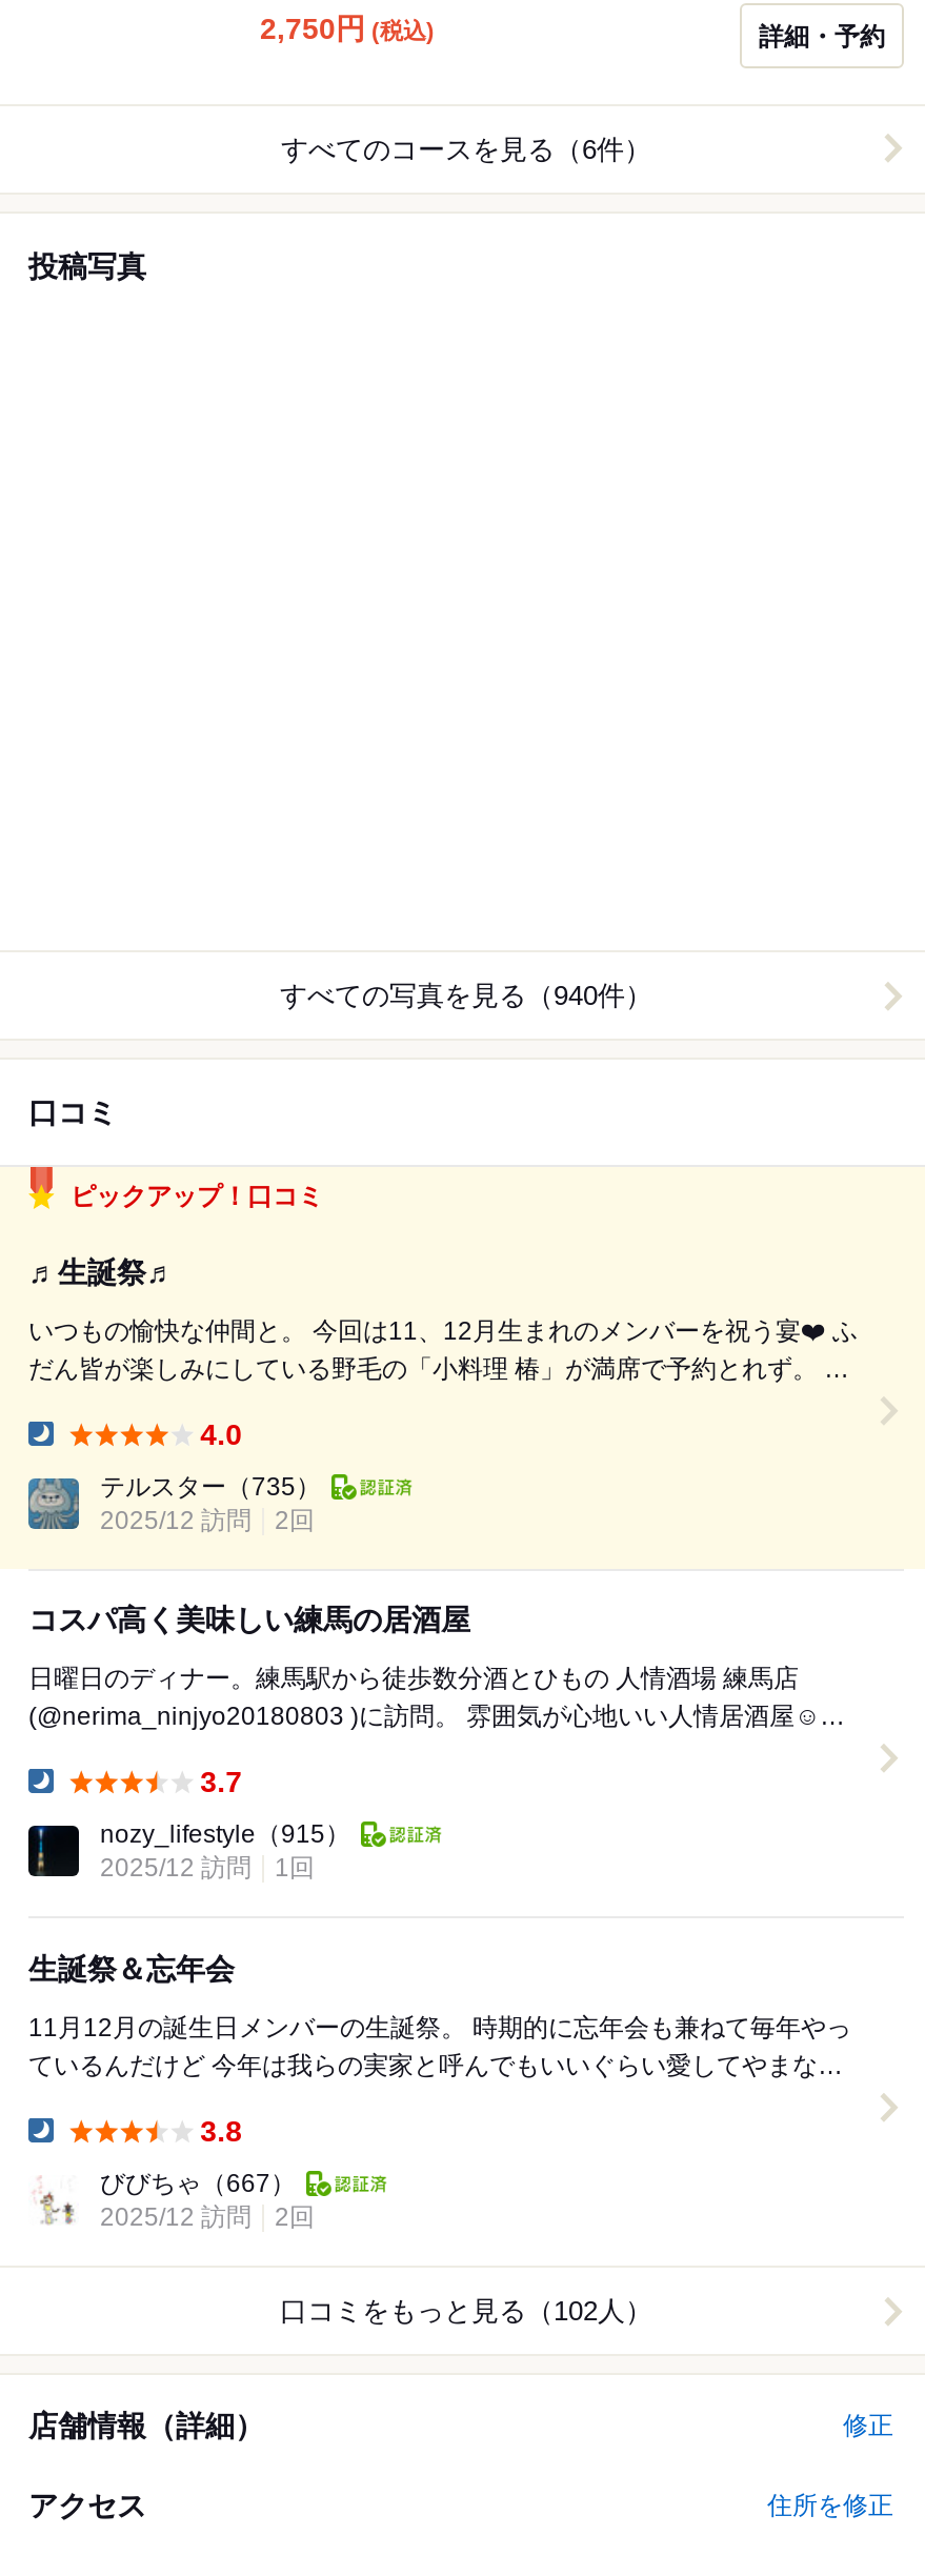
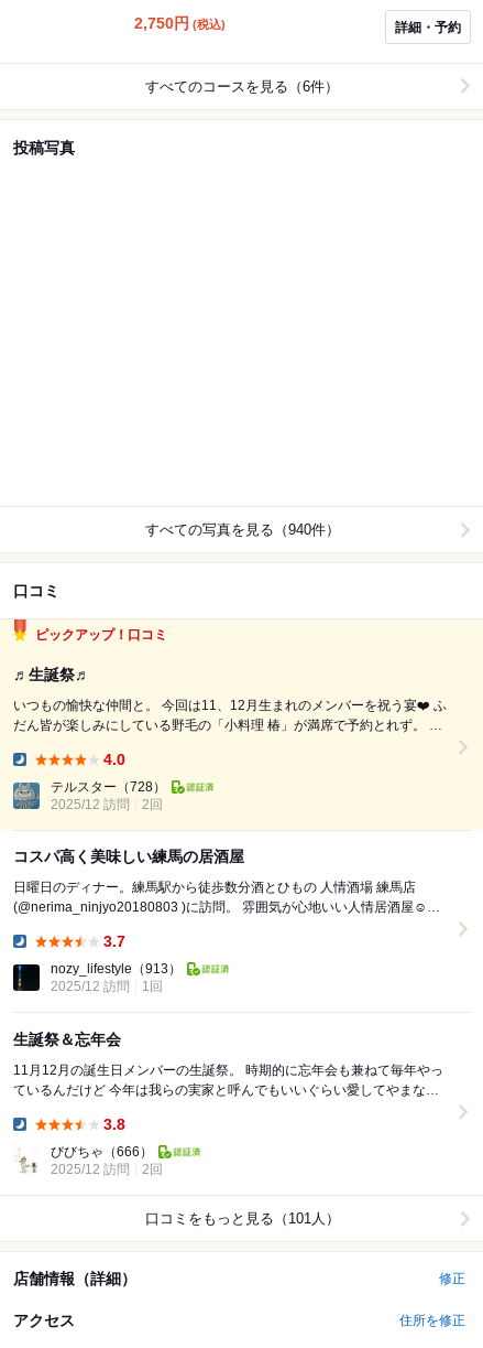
- テルスター（735）
+ テルスター（728）

- nozy_lifestyle（915）
+ nozy_lifestyle（913）

- びびちゃ（667）
+ びびちゃ（666）

- 口コミをもっと見る（102人）
+ 口コミをもっと見る（101人）
